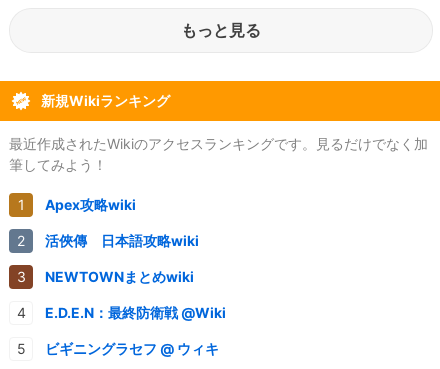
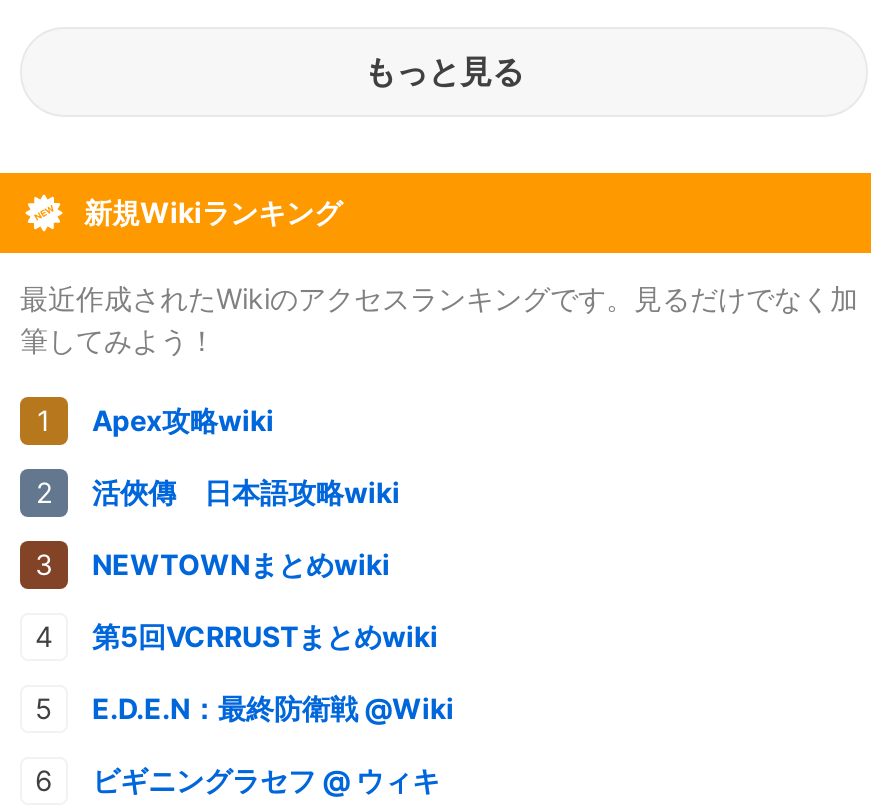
+ 第5回VCRRUSTまとめwiki
